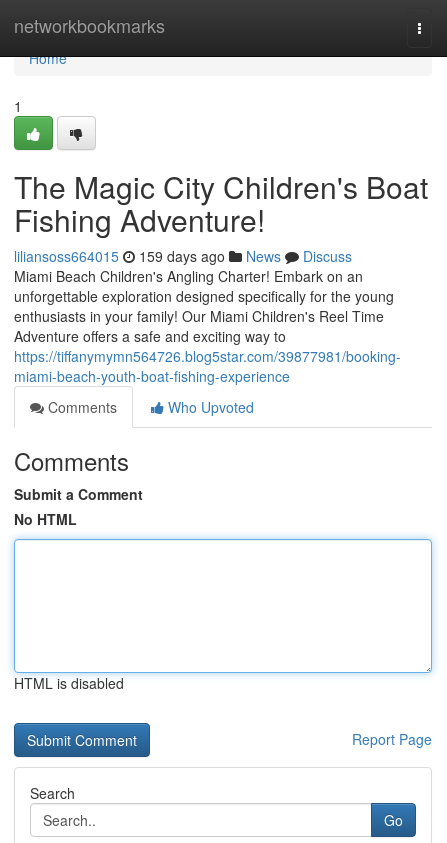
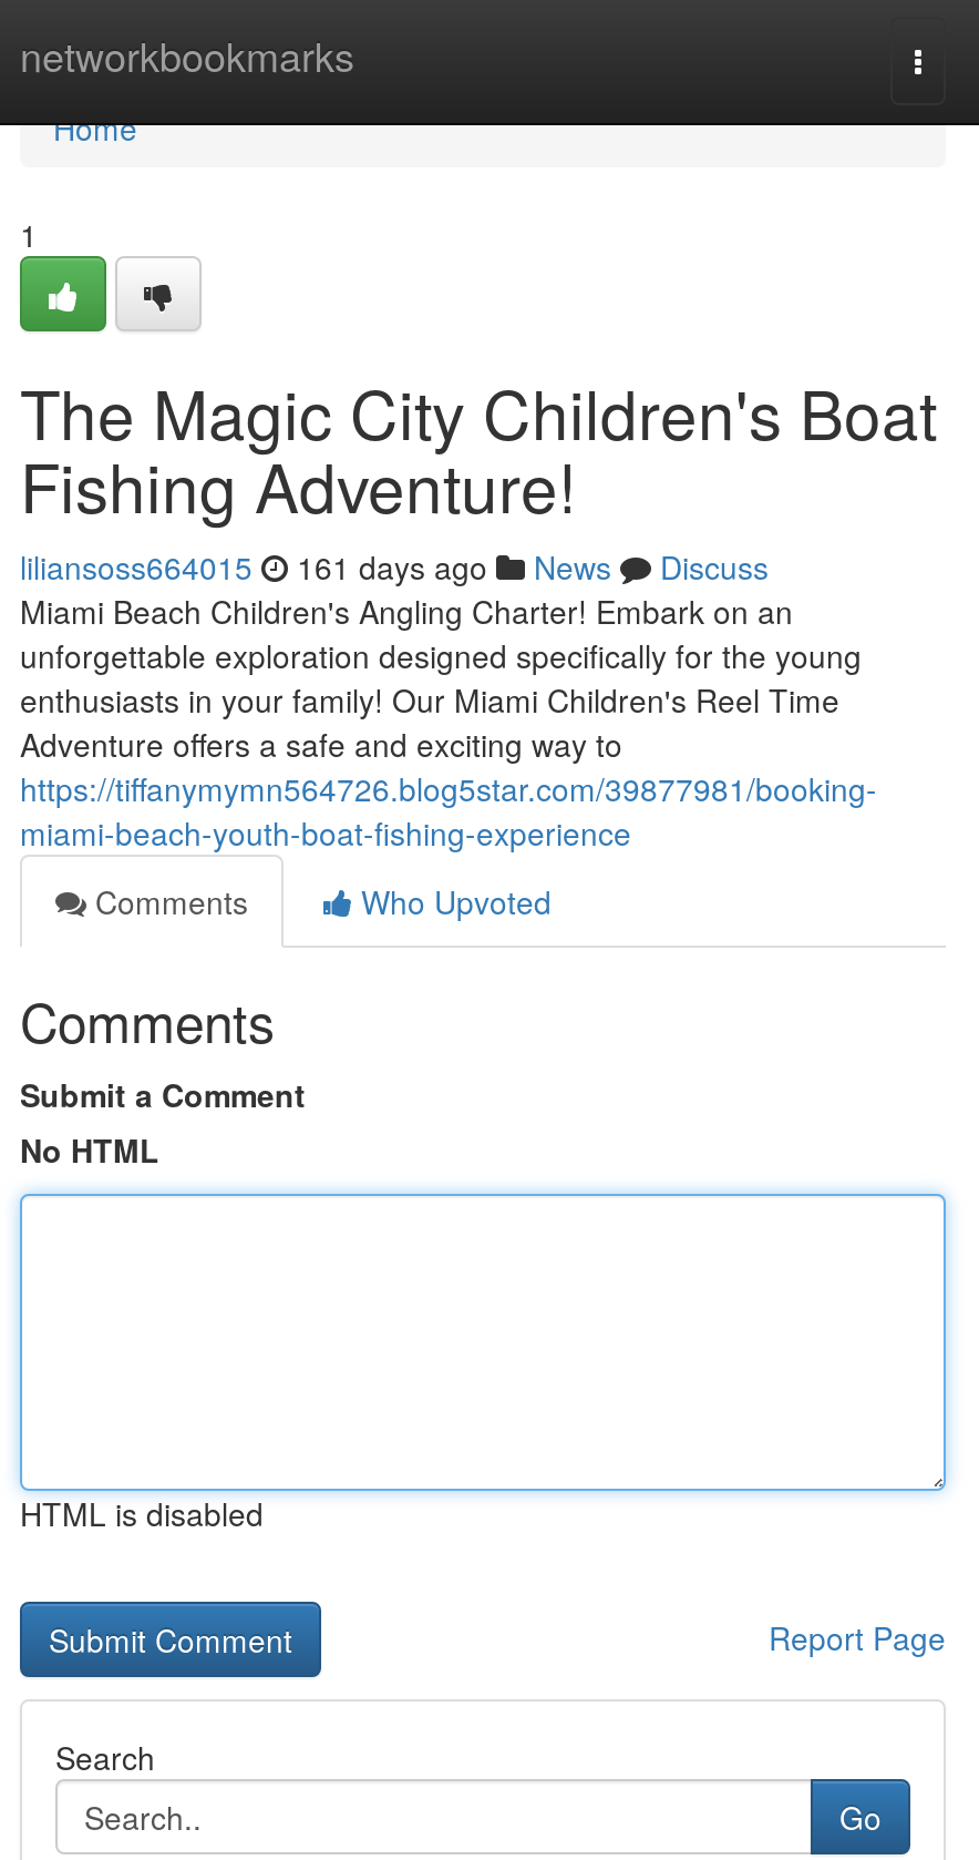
- liliansoss664015 159 days ago News Discuss
+ liliansoss664015 161 days ago News Discuss
